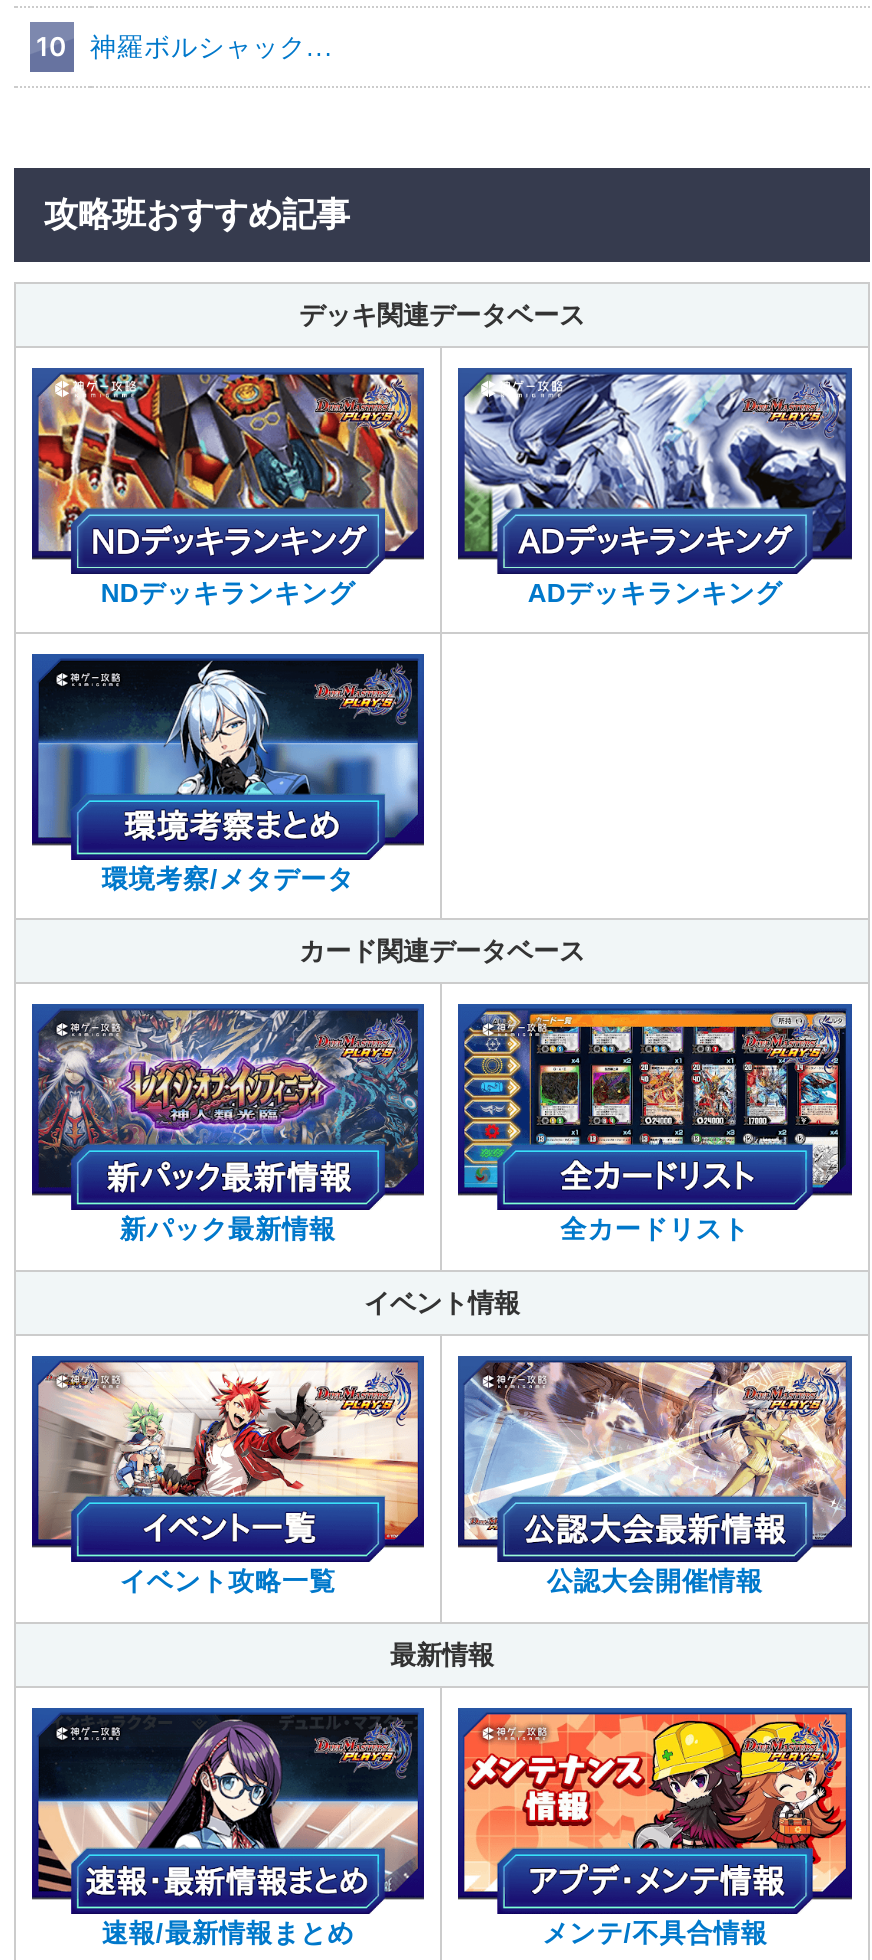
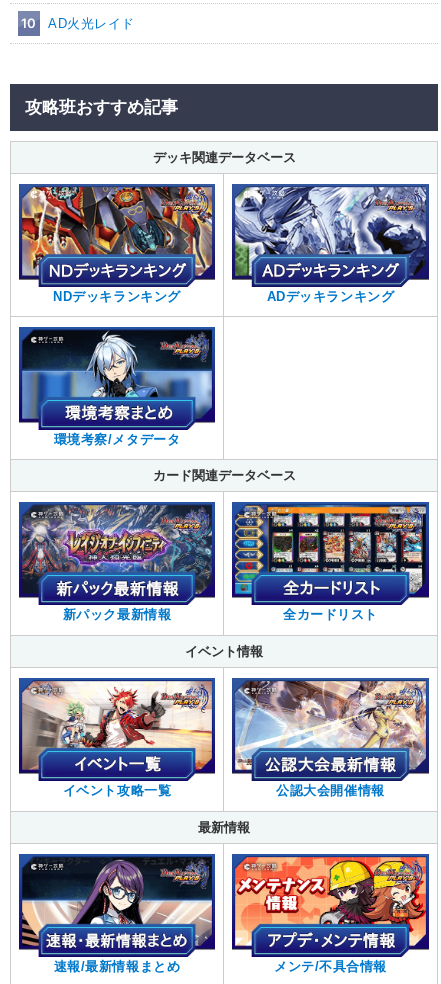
- 神羅ボルシャック...
+ AD火光レイド
